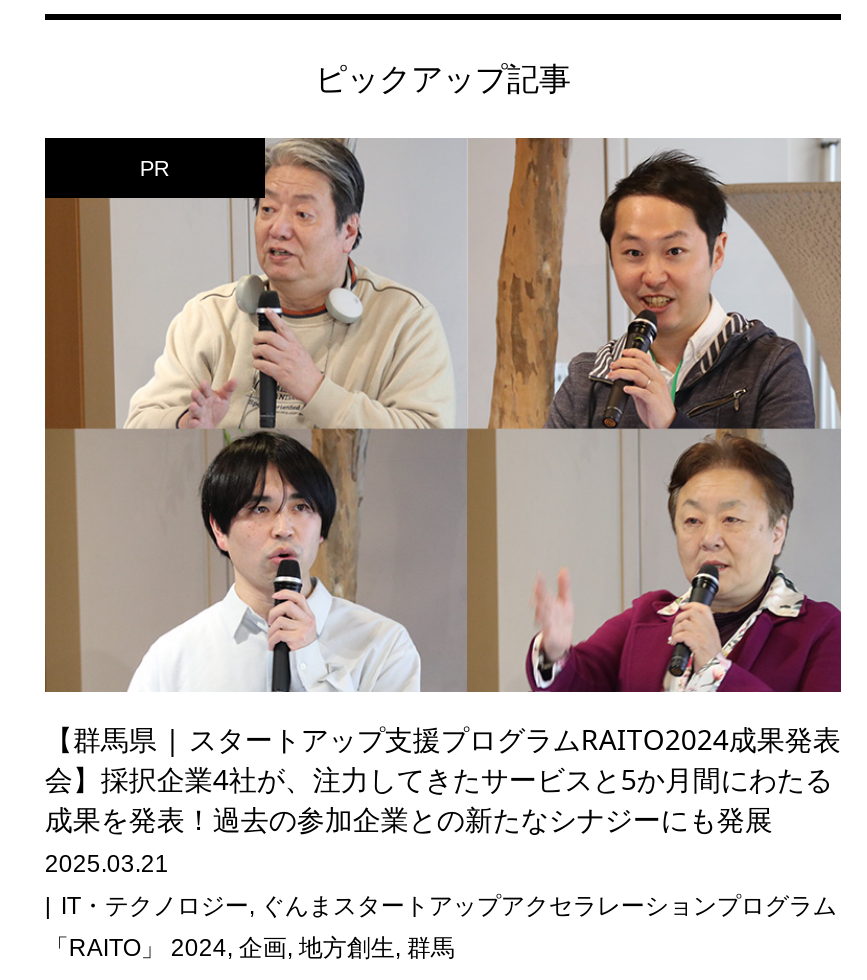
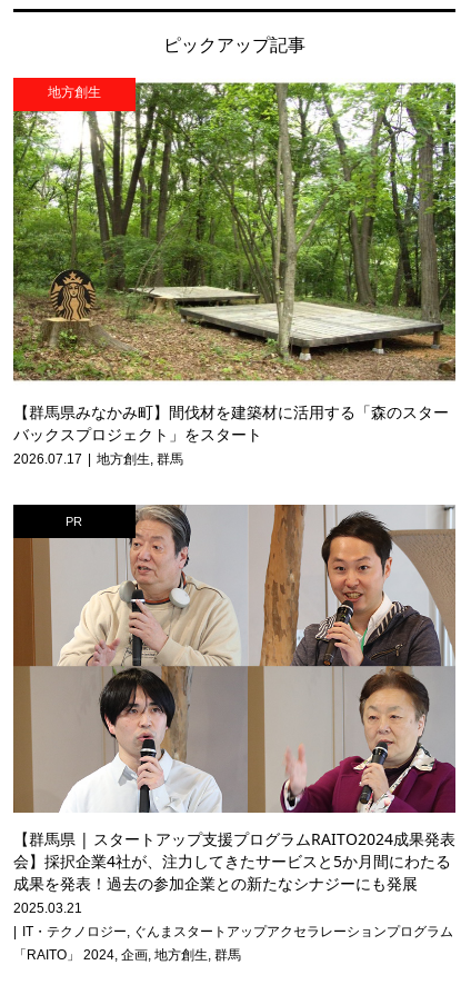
+ [image]
+ 地方創生

+ 【群馬県みなかみ町】間伐材を建築材に活用する「森のスター
+ バックスプロジェクト」をスタート
+ 2026.07.17
+ 地方創生,群馬
